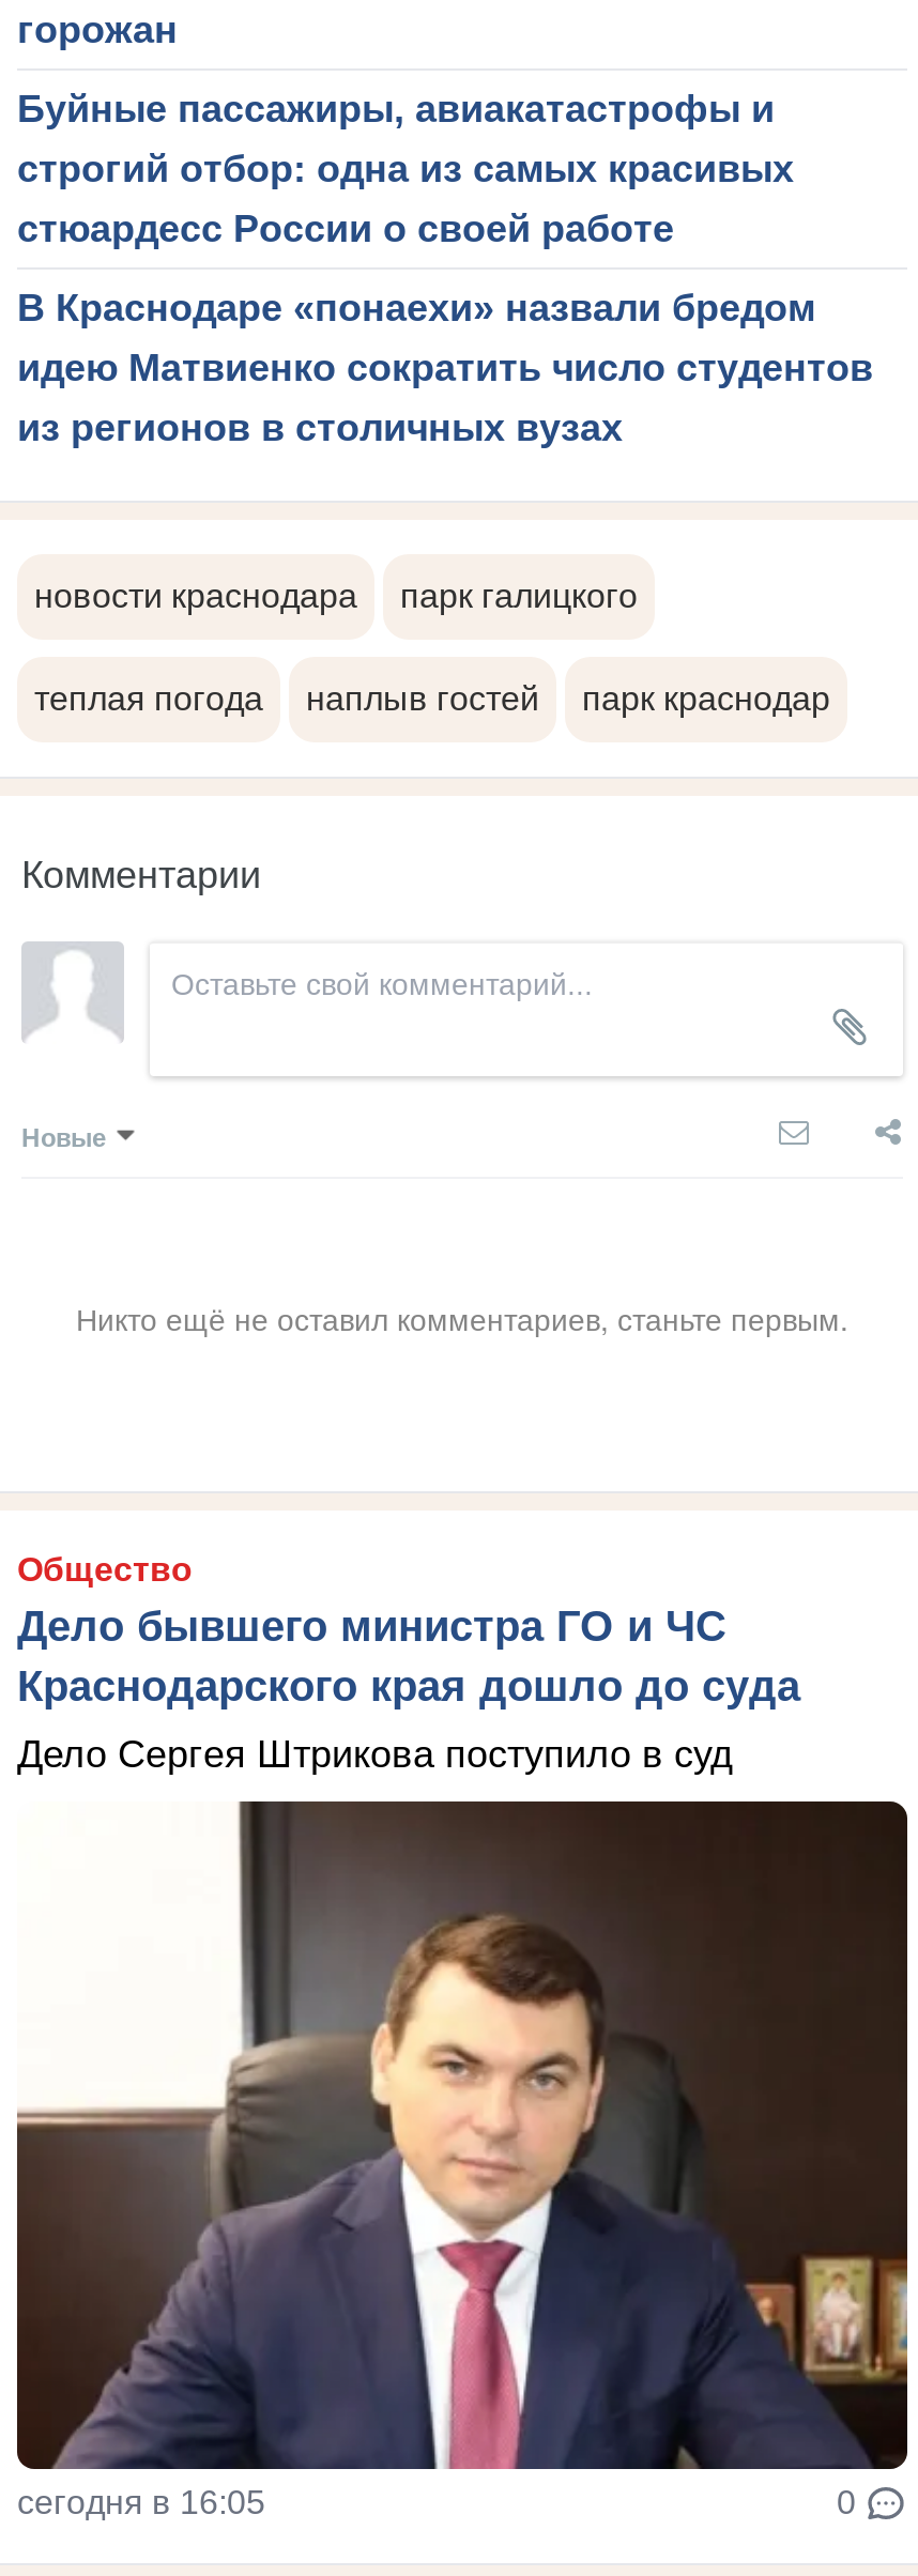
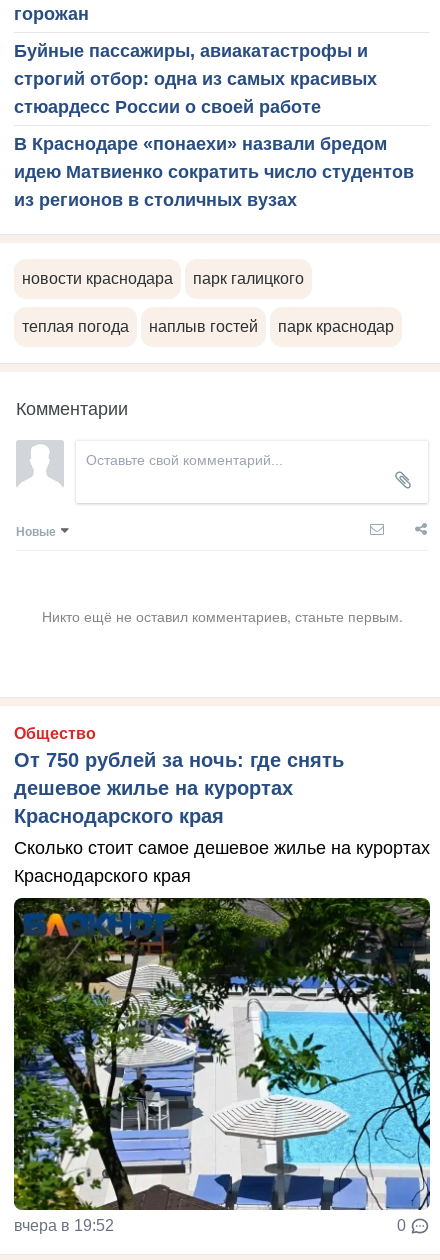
- Дело бывшего министра ГО и ЧС
- Краснодарского края дошло до суда
+ От 750 рублей за ночь: где снять
+ дешевое жилье на курортах
+ Краснодарского края

- Дело Сергея Штрикова поступило в суд
+ Сколько стоит самое дешевое жилье на курортах
+ Краснодарского края

- [image]
- сегодня в 16:05
+ [image]
+ вчера в 19:52
